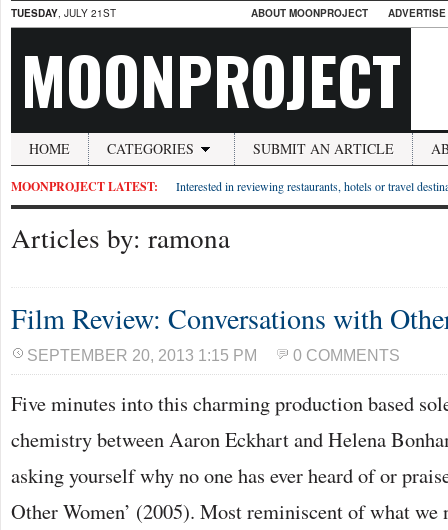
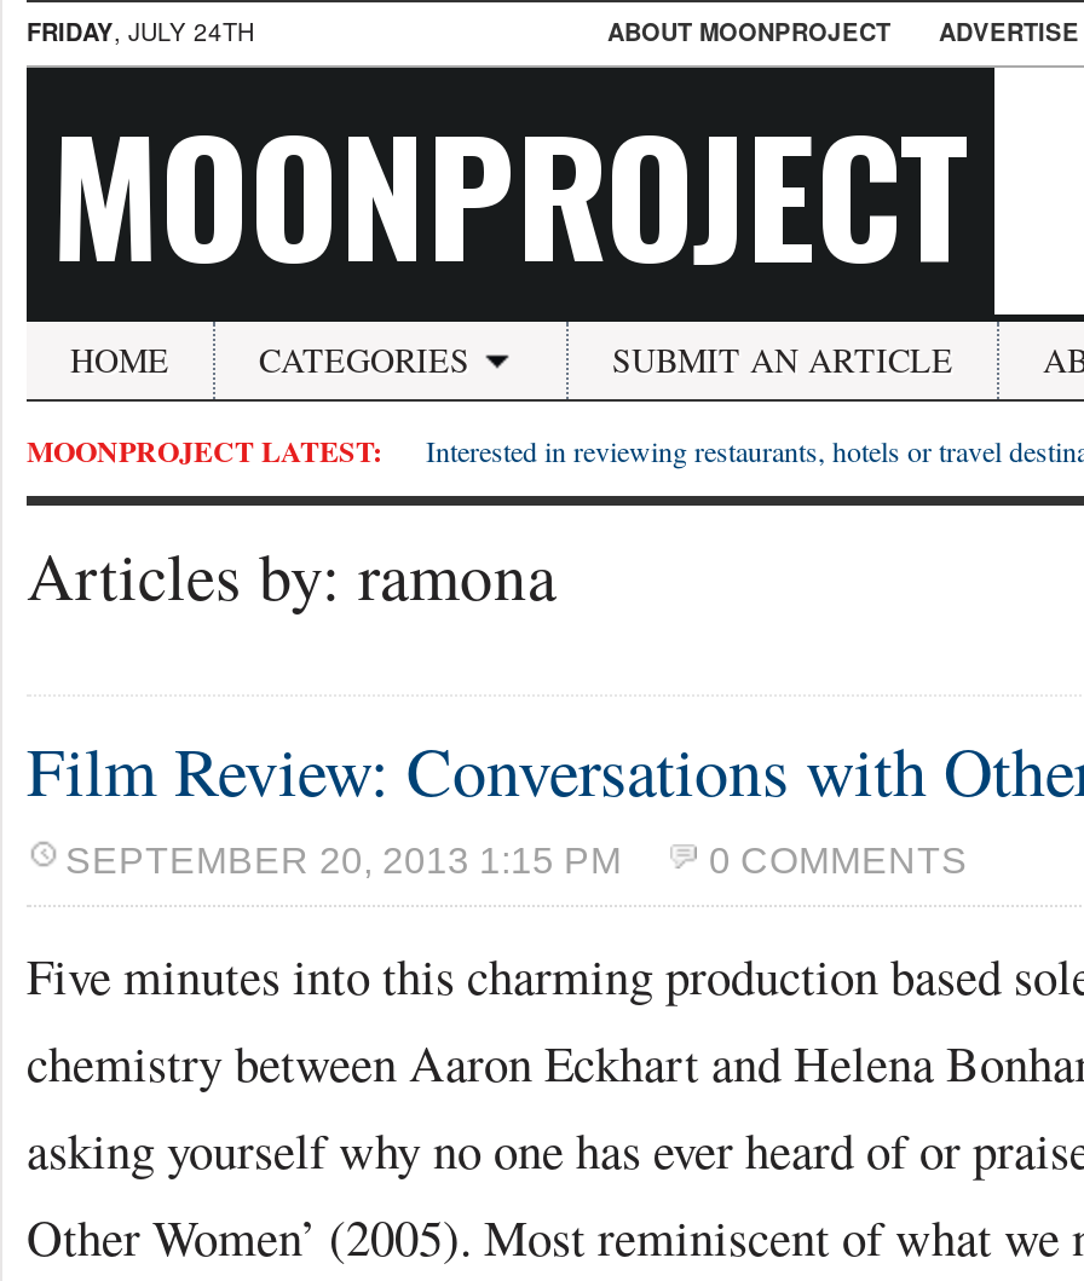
- TUESDAY, JULY 21ST
+ FRIDAY, JULY 24TH
